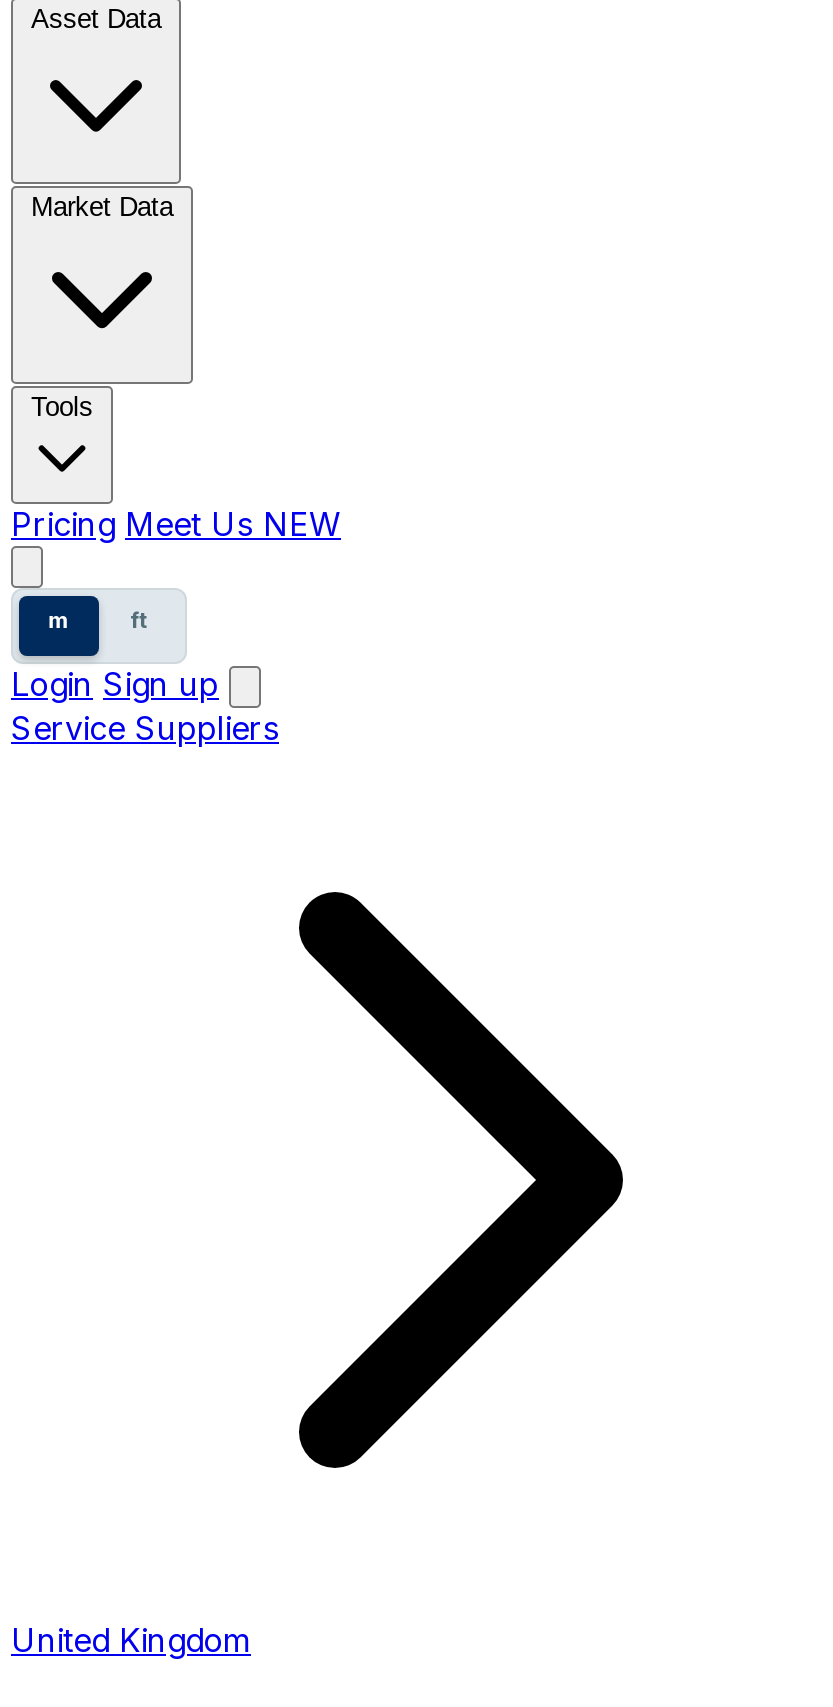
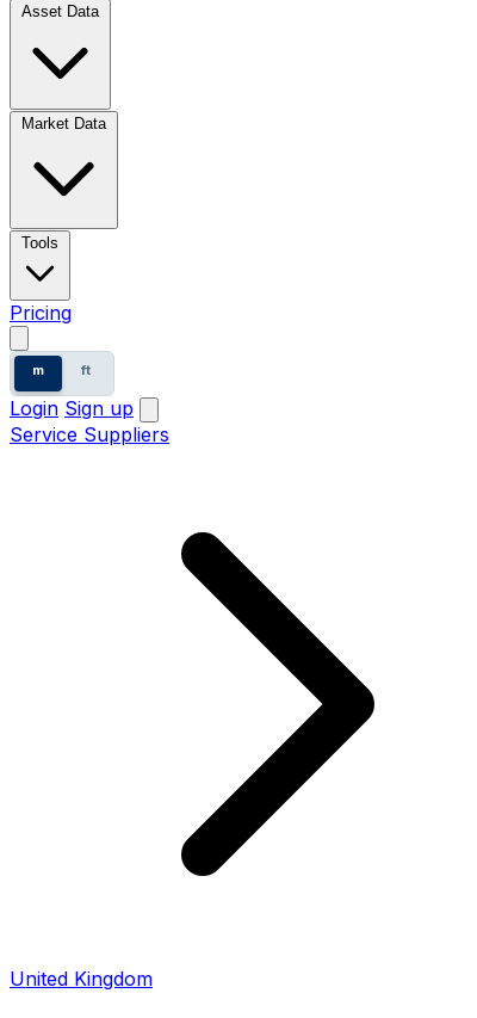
- Pricing Meet Us NEW
+ Pricing
